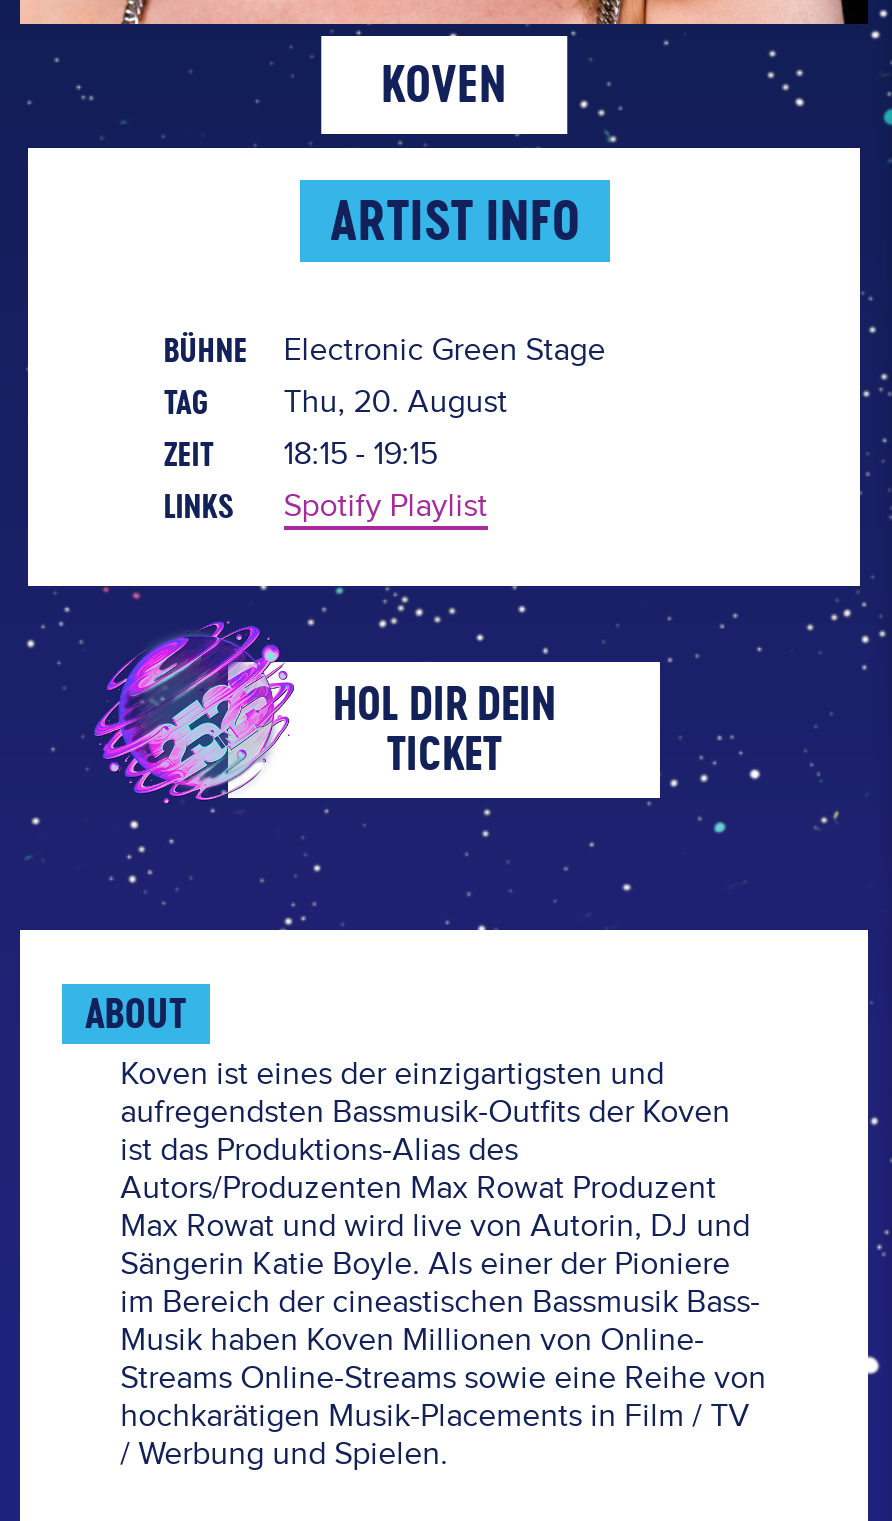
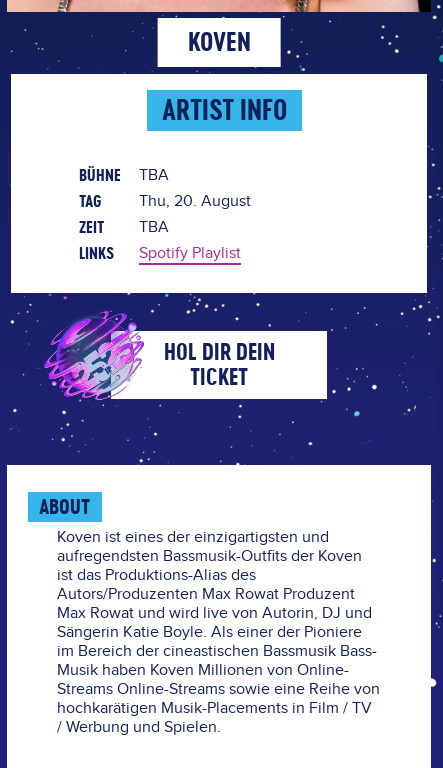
- Electronic Green Stage
+ TBA

- 18:15 - 19:15
+ TBA
